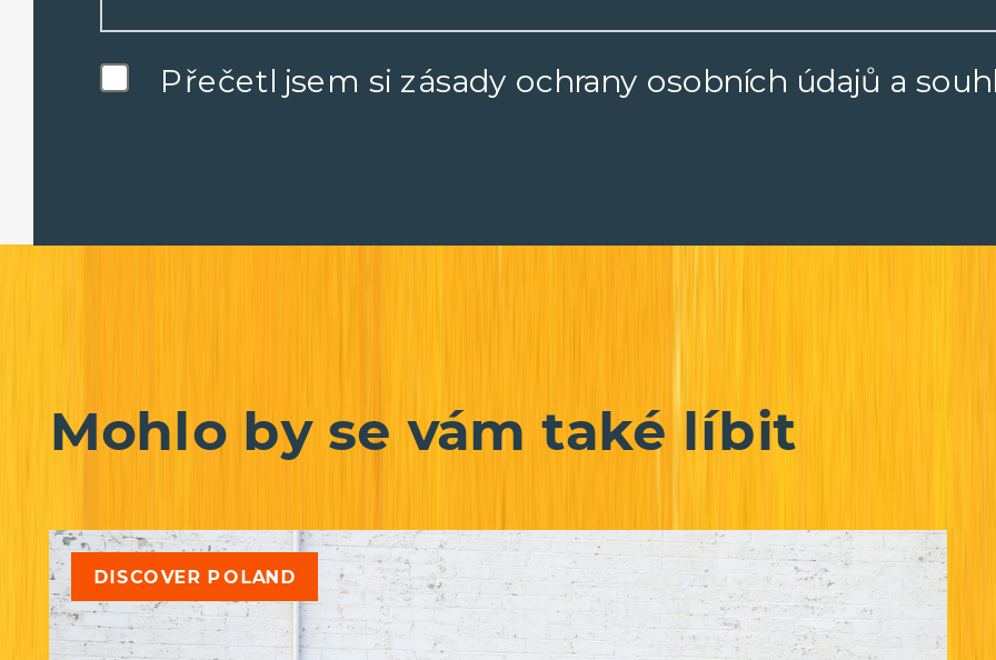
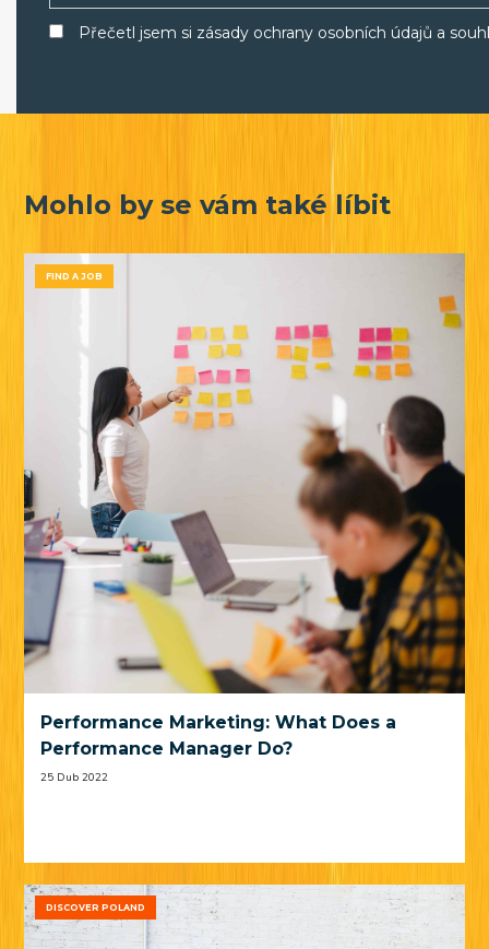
+ [image]
+ FIND A JOB

+ Performance Marketing: What Does a
+ Performance Manager Do?
+ 25 Dub 2022
